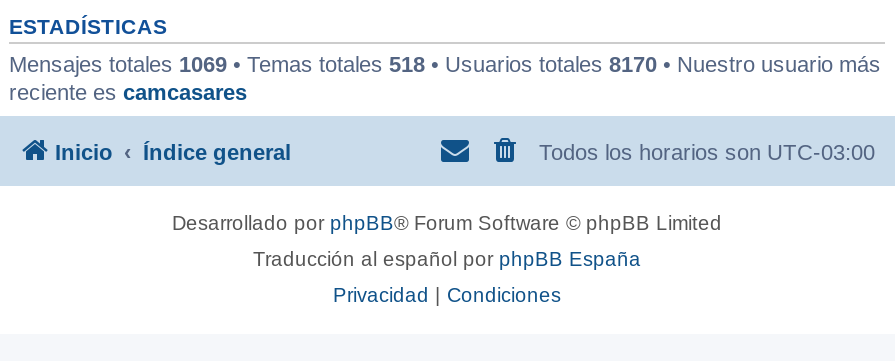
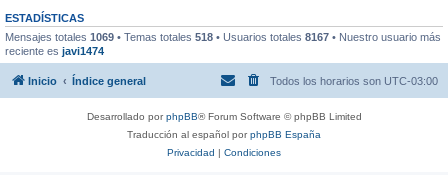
- Mensajes totales 1069 • Temas totales 518 • Usuarios totales 8170 • Nuestro usuario más
+ Mensajes totales 1069 • Temas totales 518 • Usuarios totales 8167 • Nuestro usuario más

- reciente es camcasares
+ reciente es javi1474
